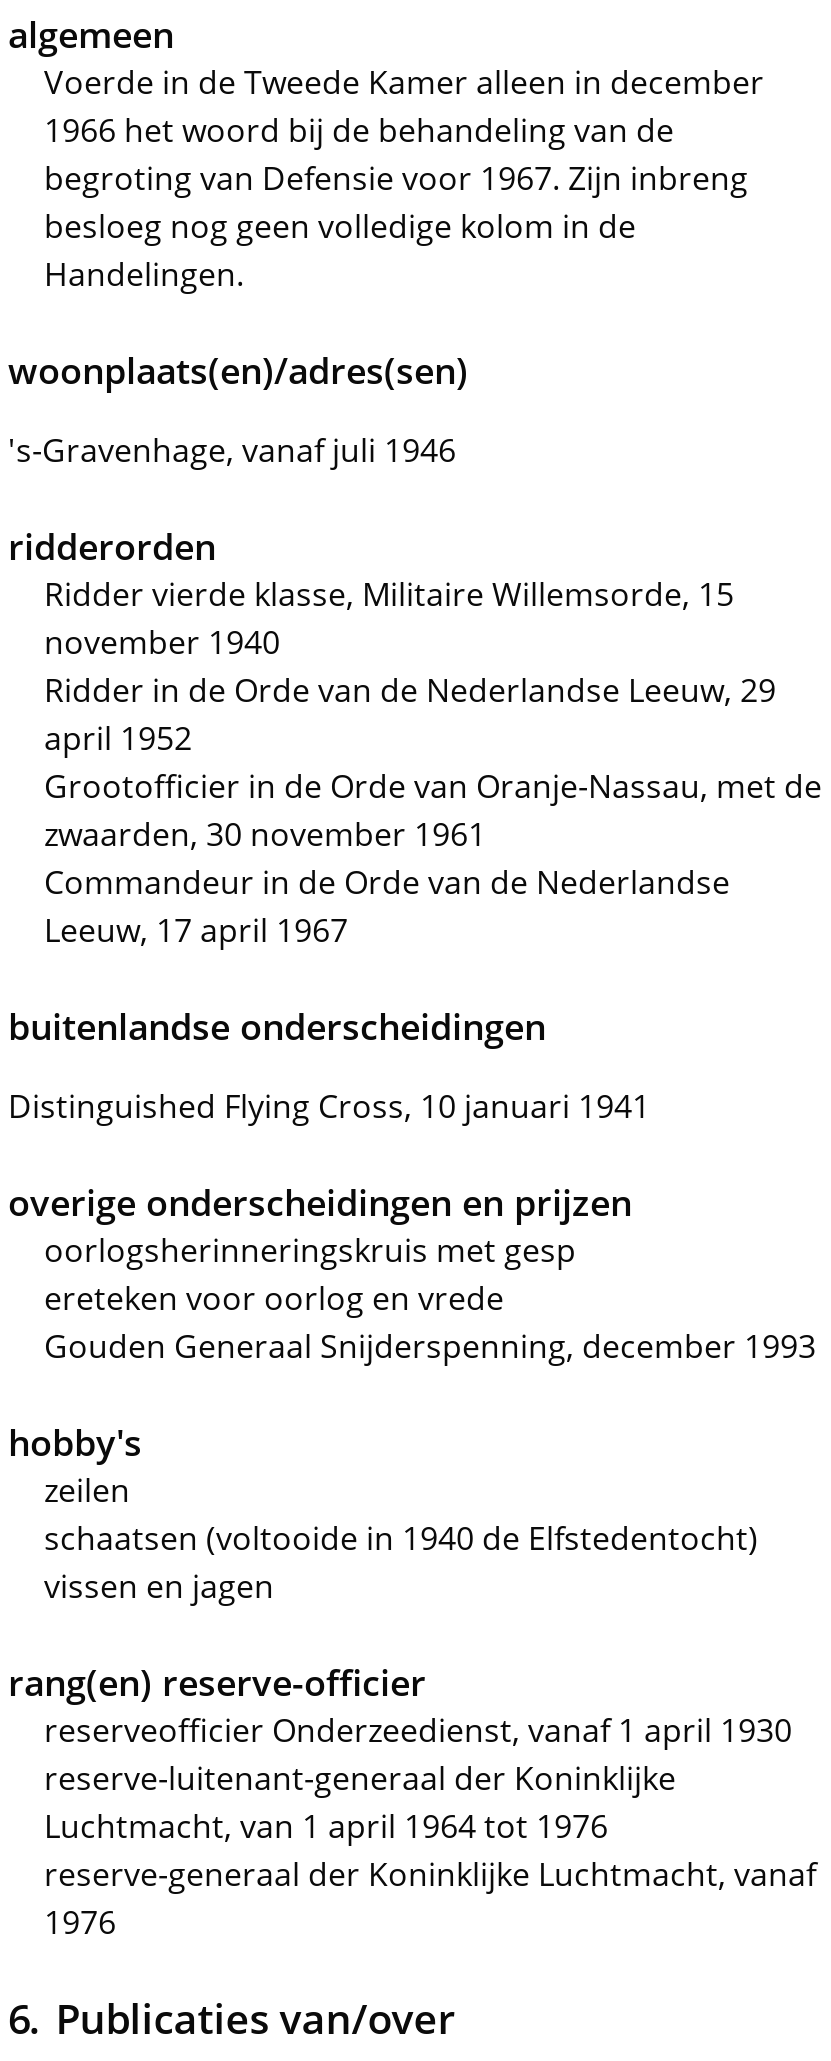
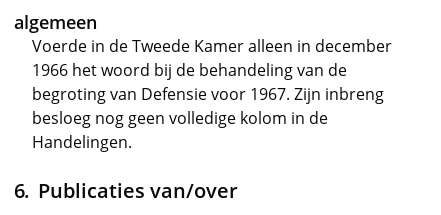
- woonplaats(en)/adres(sen)
- 's-Gravenhage, vanaf juli 1946
- ridderorden
- Ridder vierde klasse, Militaire Willemsorde, 15
- november 1940
- Ridder in de Orde van de Nederlandse Leeuw, 29
- april 1952
- Grootofficier in de Orde van Oranje-Nassau, met de
- zwaarden, 30 november 1961
- Commandeur in de Orde van de Nederlandse
- Leeuw, 17 april 1967
- buitenlandse onderscheidingen
- Distinguished Flying Cross, 10 januari 1941
- overige onderscheidingen en prijzen
- oorlogsherinneringskruis met gesp
- ereteken voor oorlog en vrede
- Gouden Generaal Snijderspenning, december 1993
- hobby's
- zeilen
- schaatsen (voltooide in 1940 de Elfstedentocht)
- vissen en jagen
- rang(en) reserve-officier
- reserveofficier Onderzeedienst, vanaf 1 april 1930
- reserve-luitenant-generaal der Koninklijke
- Luchtmacht, van 1 april 1964 tot 1976
- reserve-generaal der Koninklijke Luchtmacht, vanaf
- 1976
